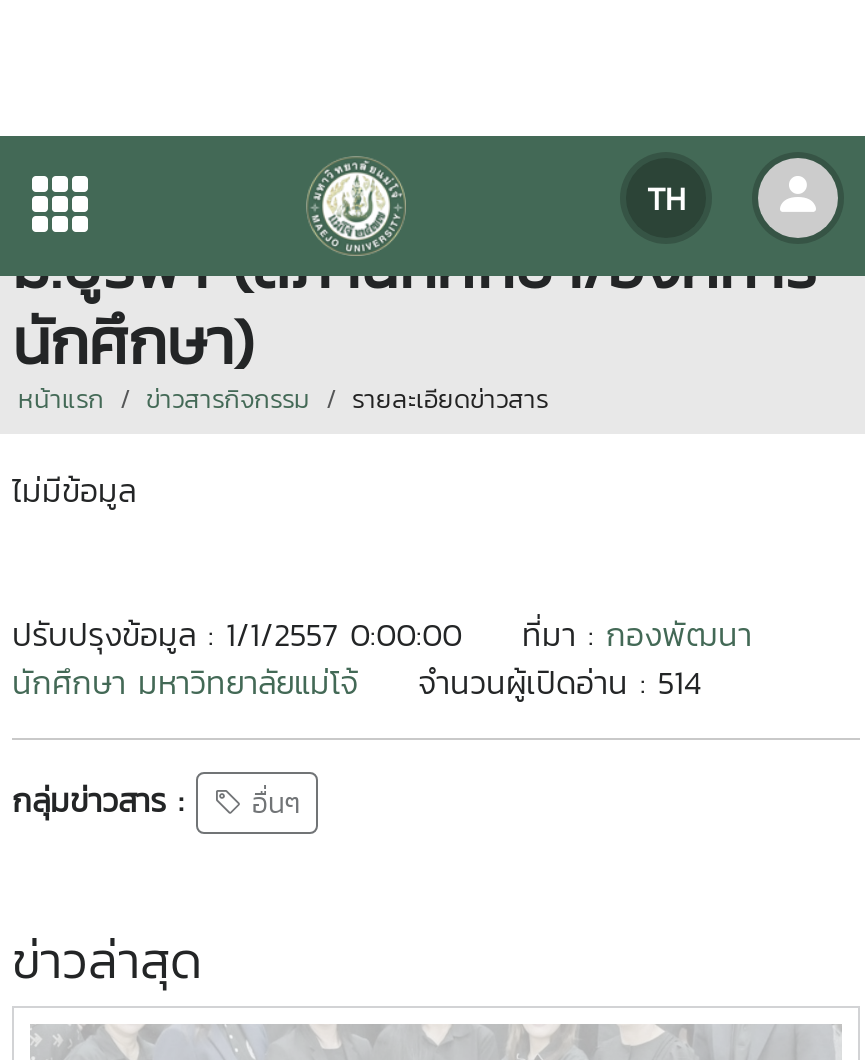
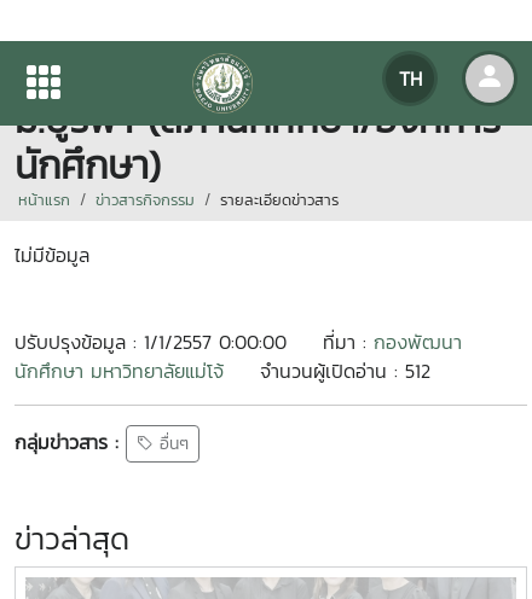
- จำนวนผู้เปิดอ่าน : 514
+ จำนวนผู้เปิดอ่าน : 512
